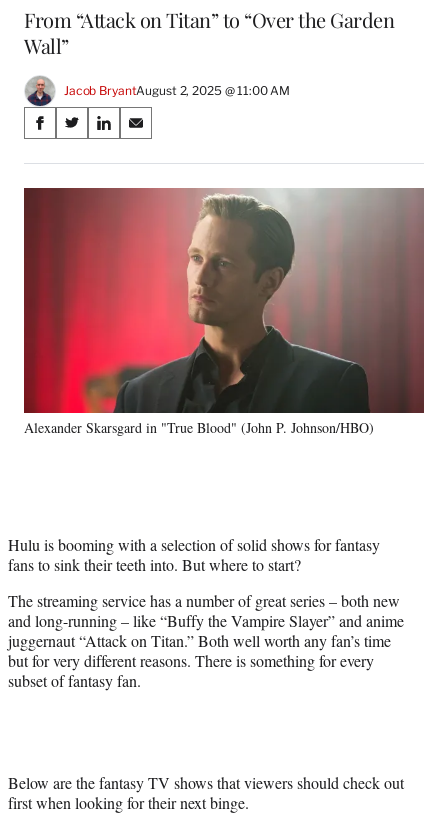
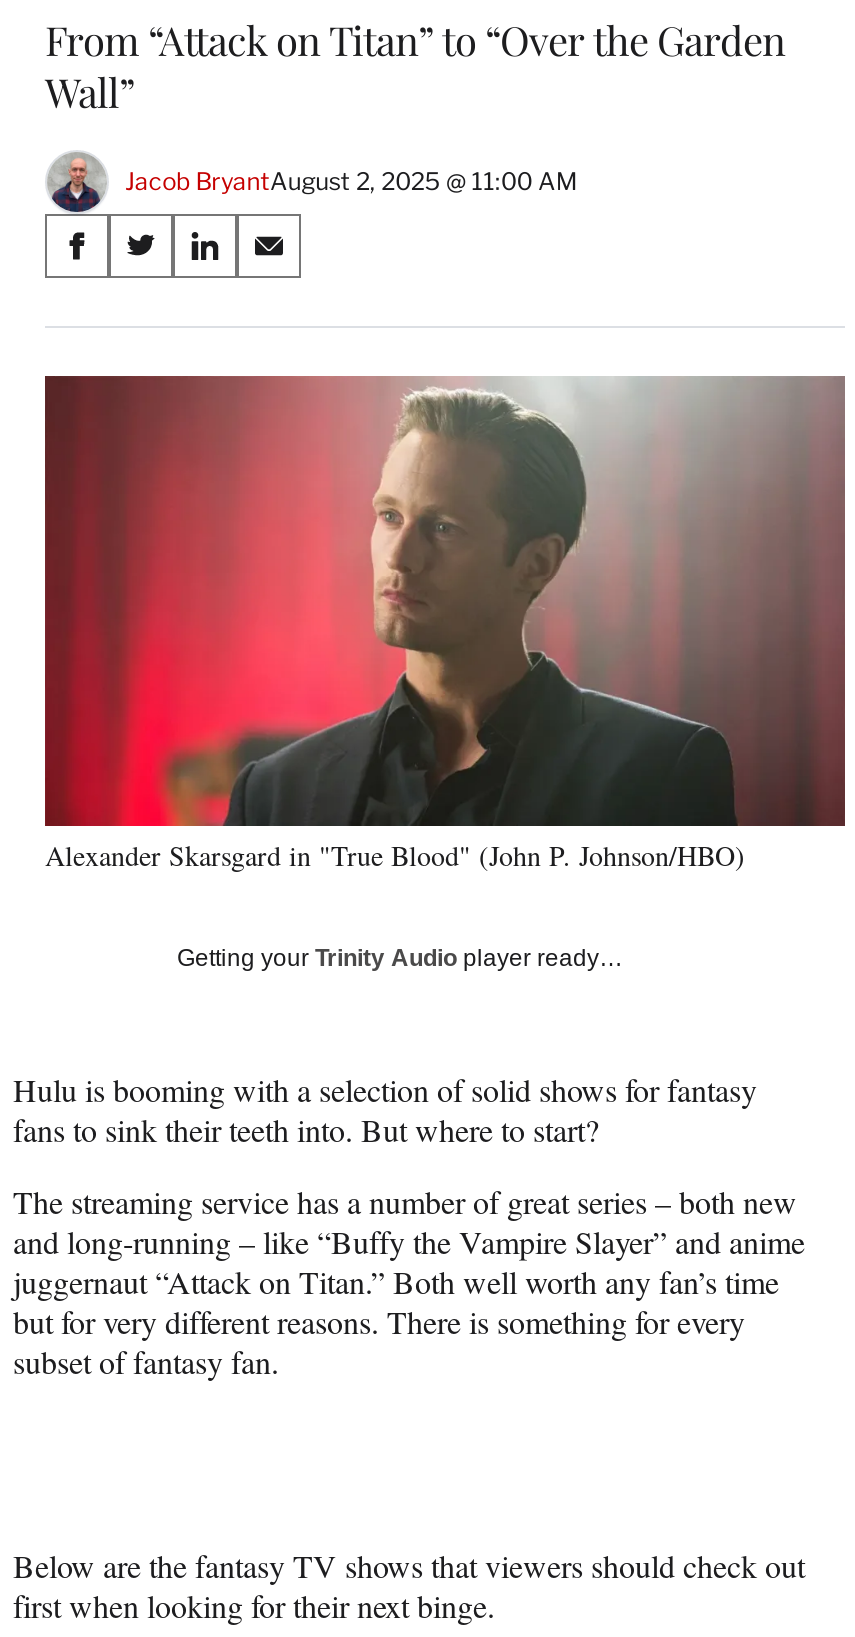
+ Getting your Trinity Audio player ready…
